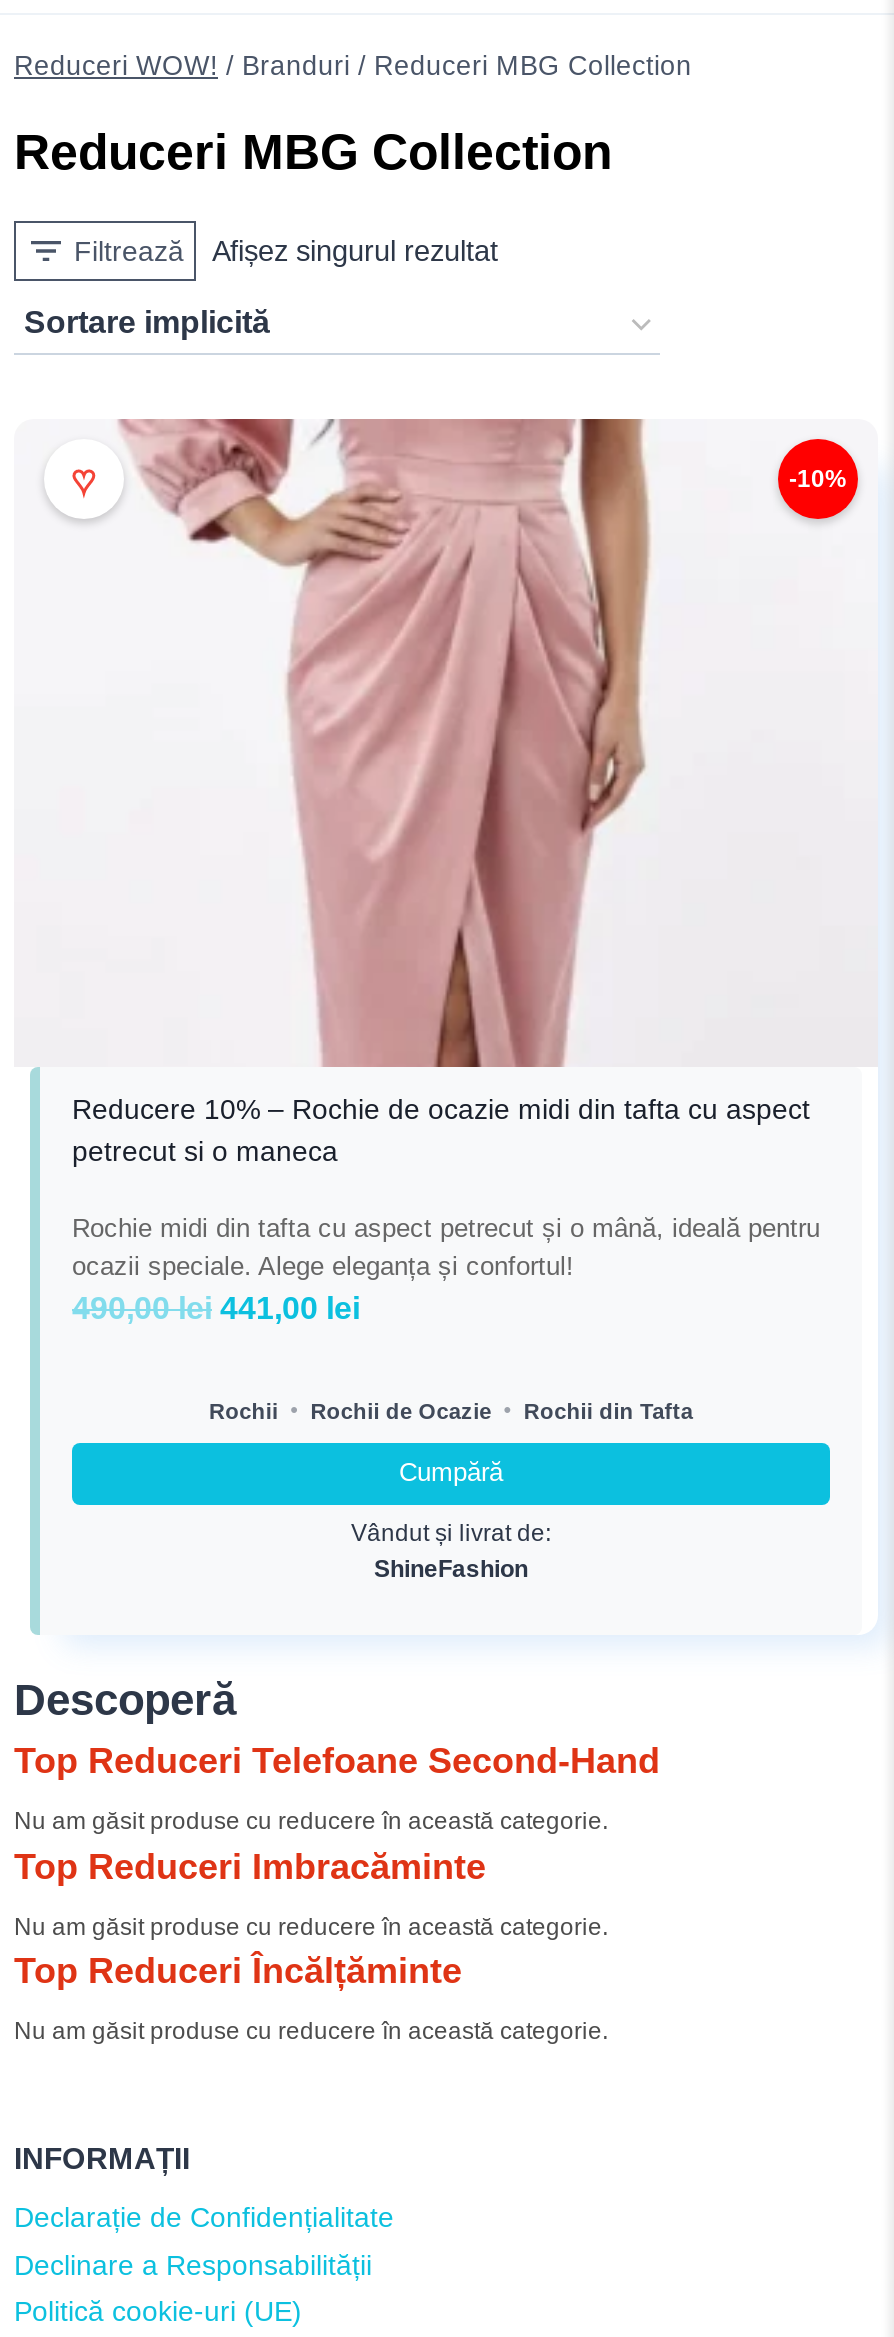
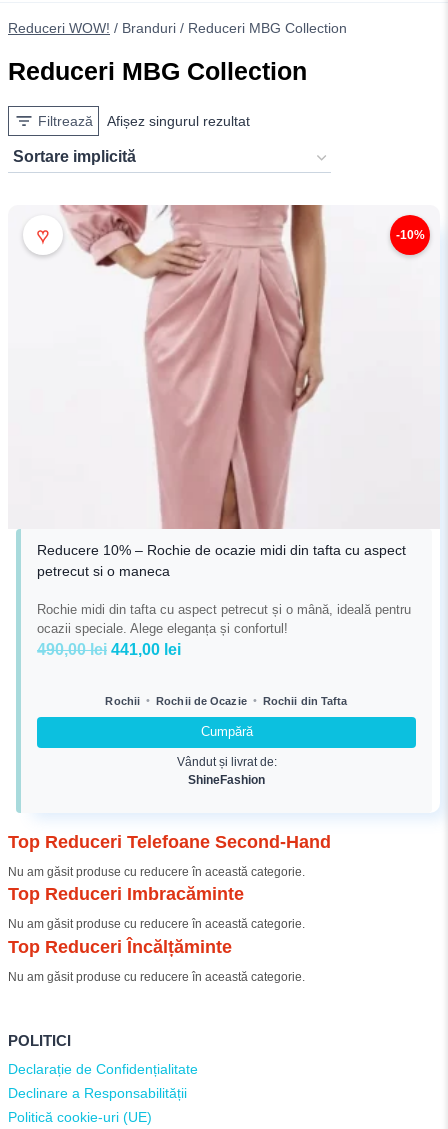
- Descoperă

- INFORMAȚII
+ POLITICI
